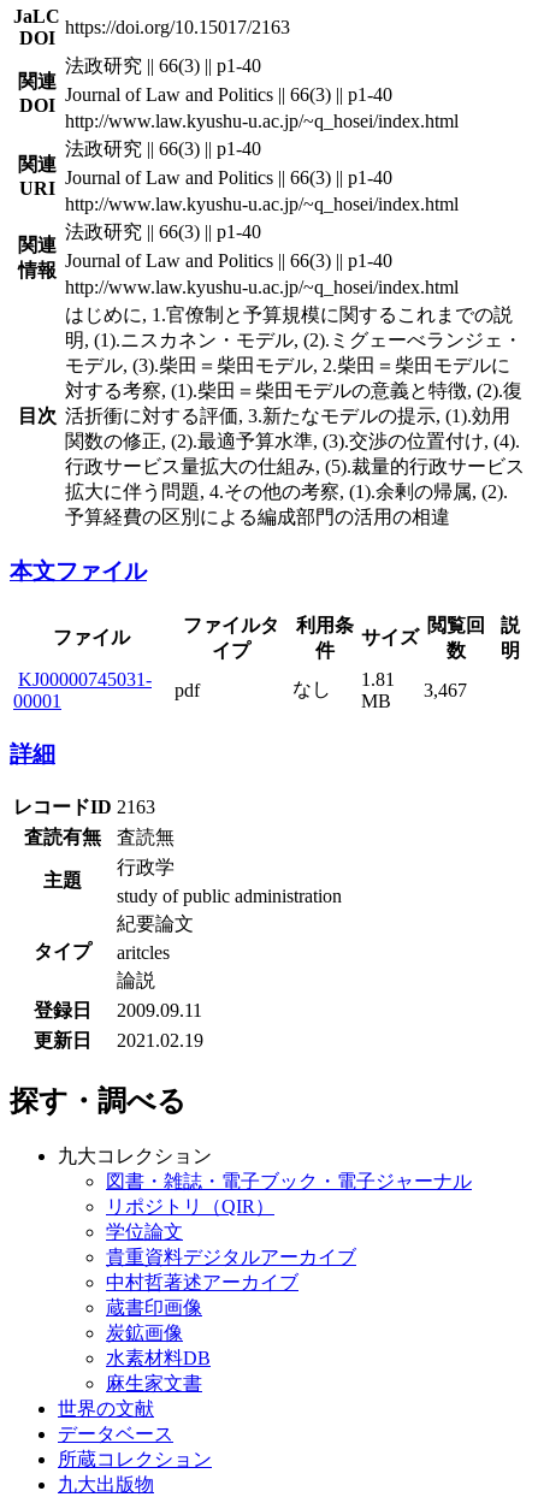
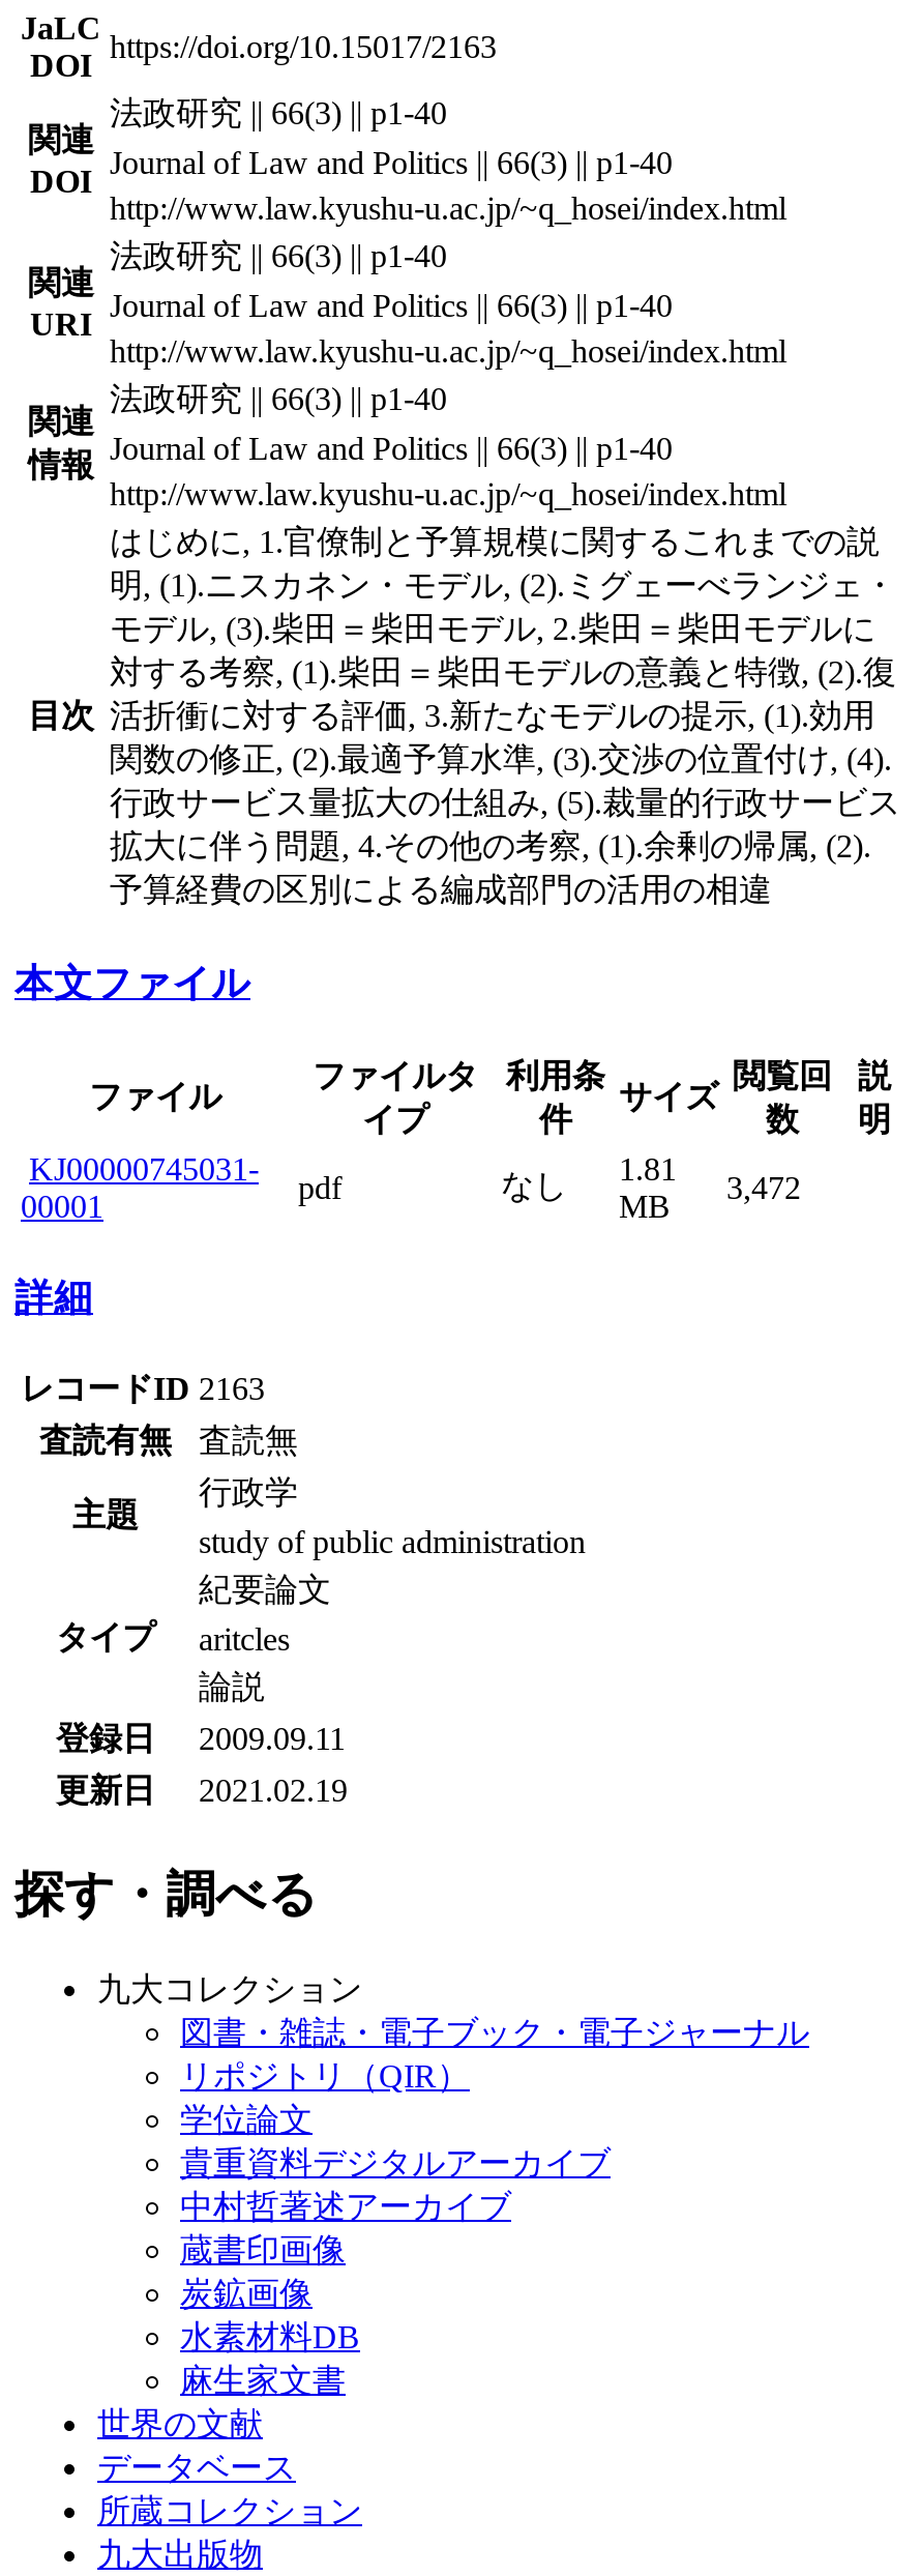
- 3,467
+ 3,472
